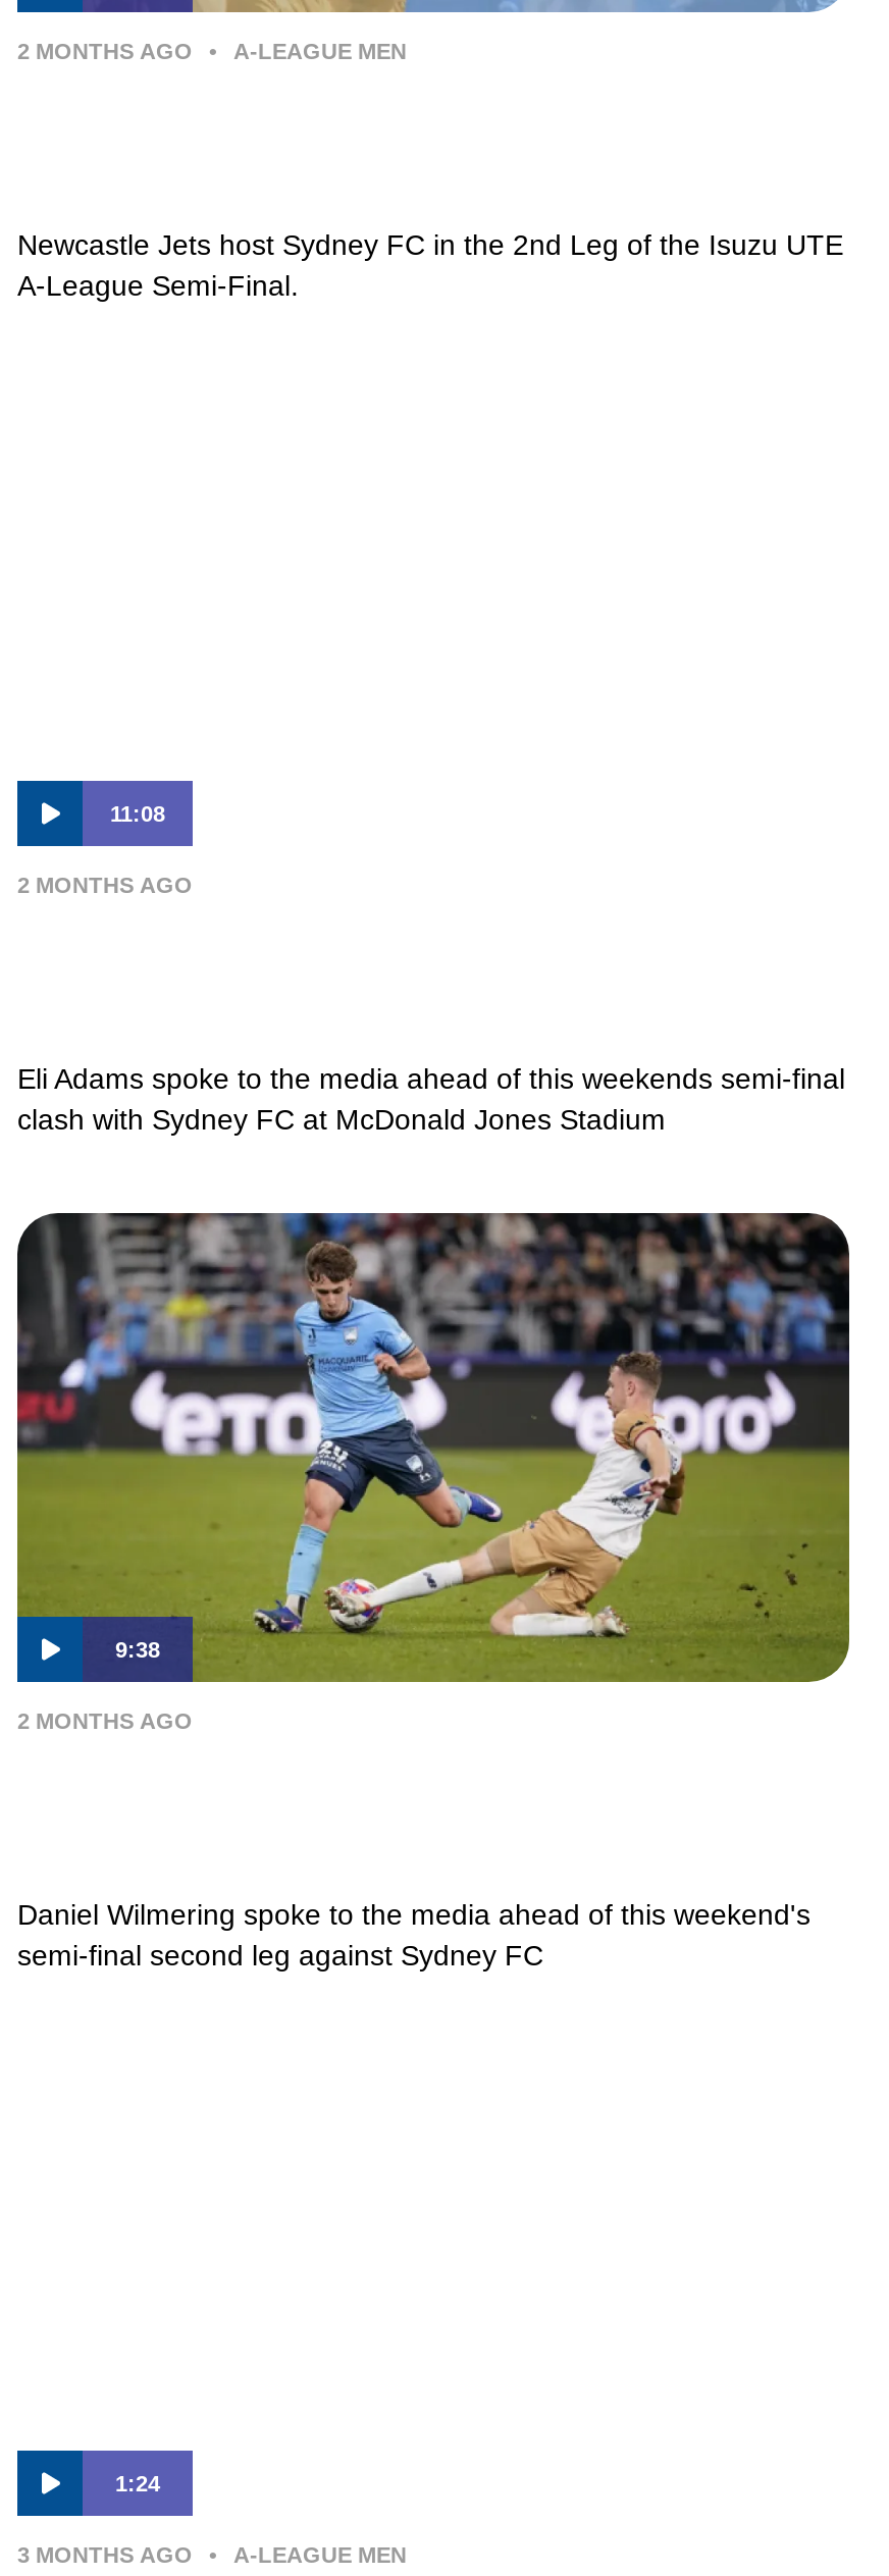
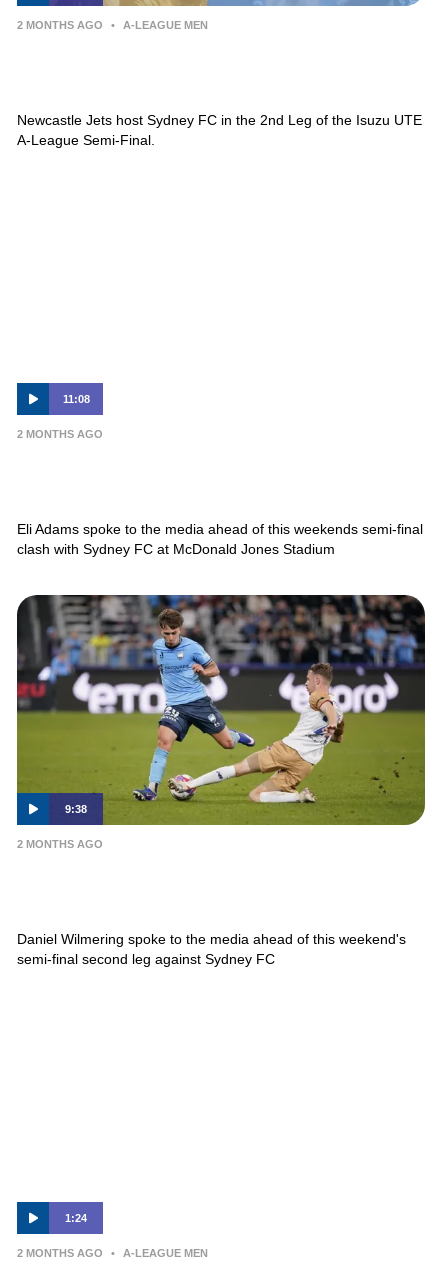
- 3 MONTHS AGO
+ 2 MONTHS AGO
